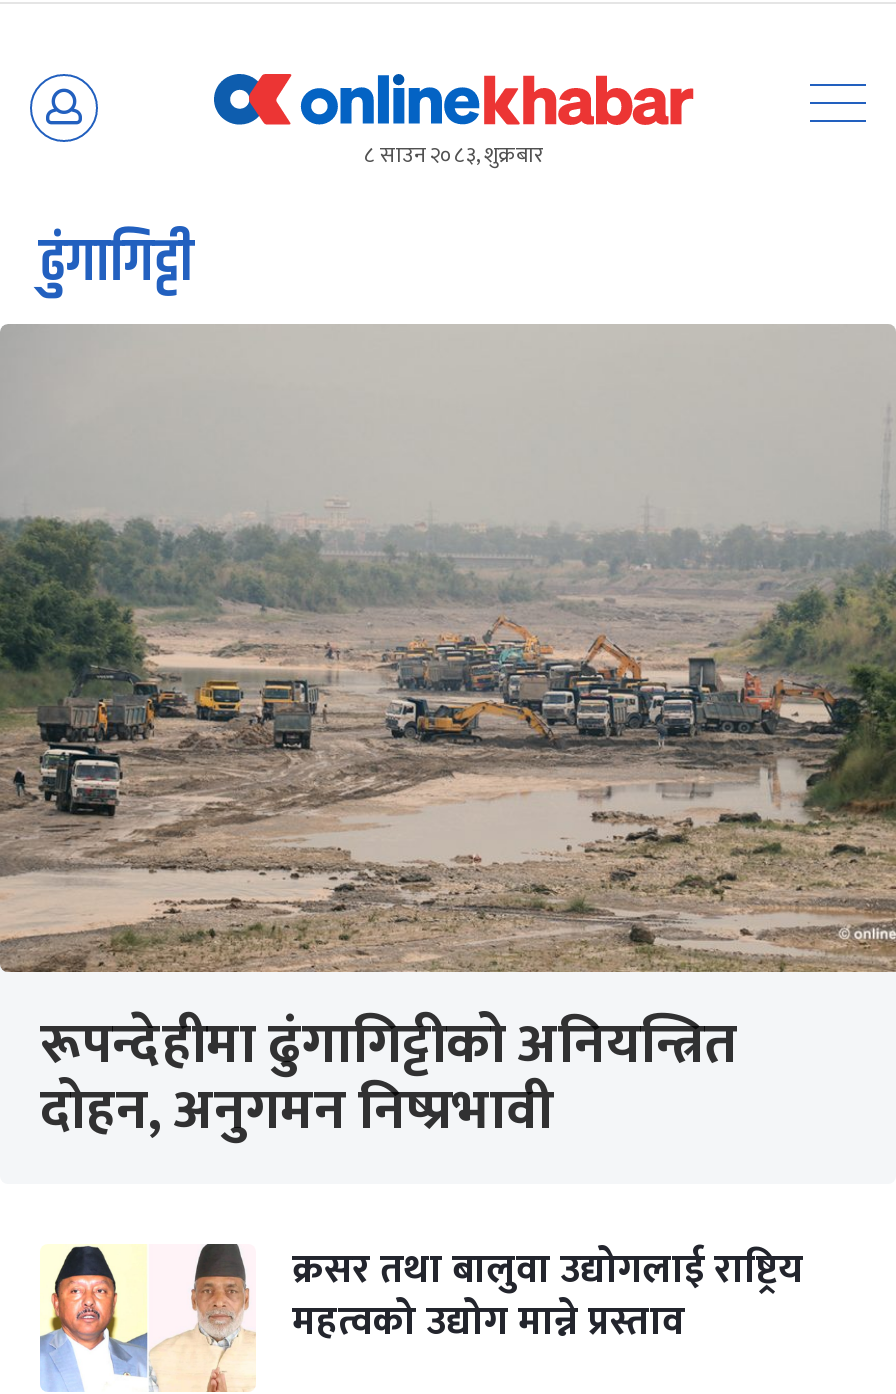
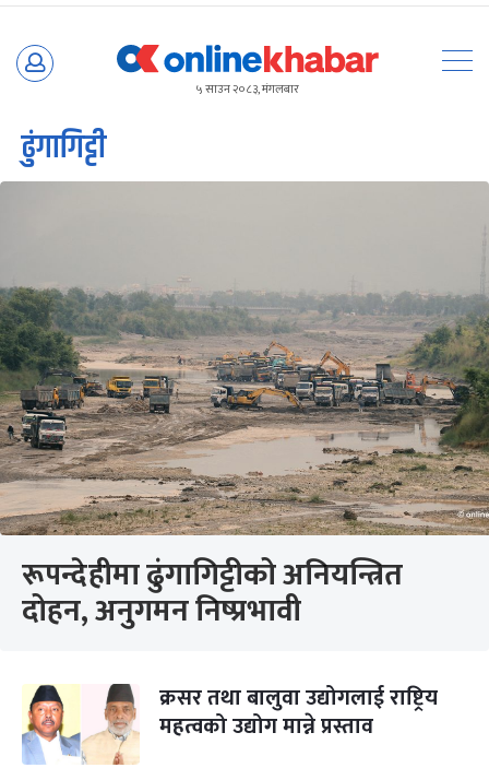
- ८ साउन २०८३, शुक्रबार
+ ५ साउन २०८३, मंगलबार
